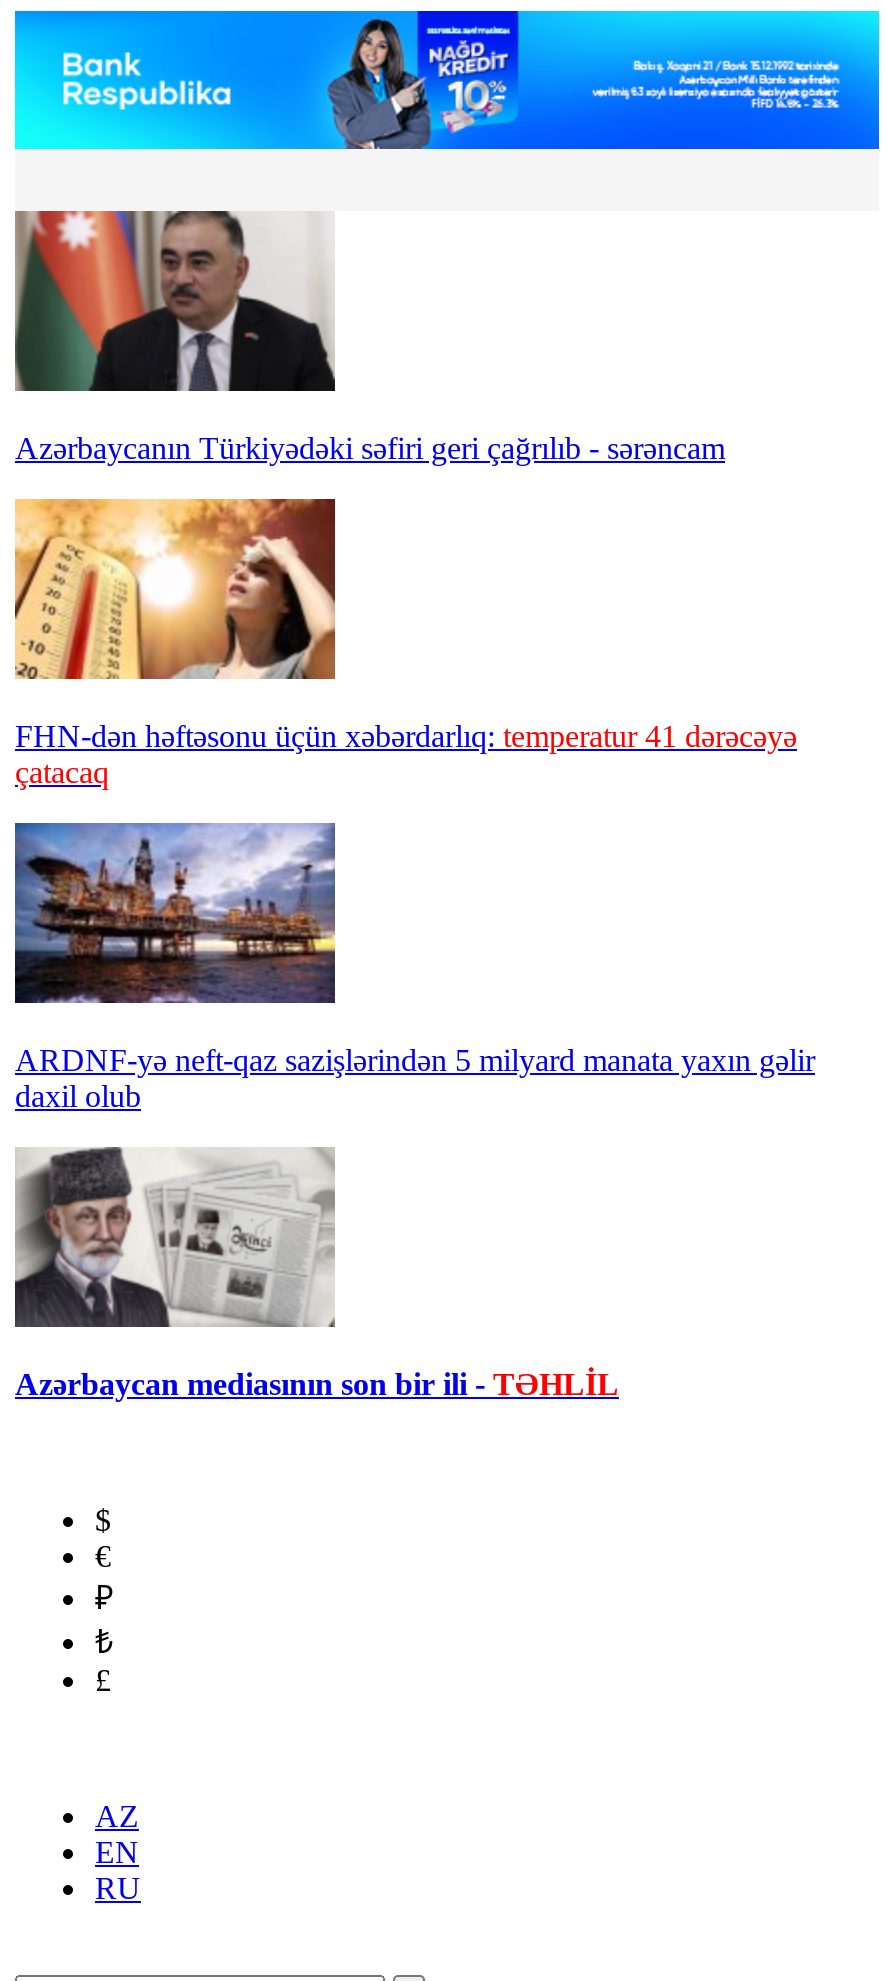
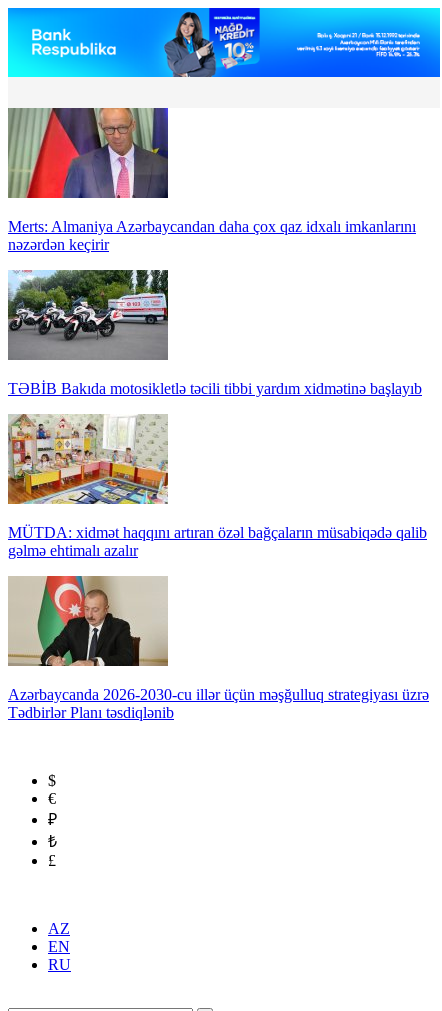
- [image]
- Azərbaycanın Türkiyədəki səfiri geri çağrılıb - sərəncam
+ [image]
+ Merts: Almaniya Azərbaycandan daha çox qaz idxalı imkanlarını
+ nəzərdən keçirir

- [image]
- FHN-dən həftəsonu üçün xəbərdarlıq: temperatur 41 dərəcəyə
- çatacaq
+ [image]
+ TƏBİB Bakıda motosikletlə təcili tibbi yardım xidmətinə başlayıb

- [image]
- ARDNF-yə neft-qaz sazişlərindən 5 milyard manata yaxın gəlir
- daxil olub
+ [image]
+ MÜTDA: xidmət haqqını artıran özəl bağçaların müsabiqədə qalib
+ gəlmə ehtimalı azalır

- [image]
- Azərbaycan mediasının son bir ili - TƏHLİL
+ [image]
+ Azərbaycanda 2026-2030-cu illər üçün məşğulluq strategiyası üzrə
+ Tədbirlər Planı təsdiqlənib
